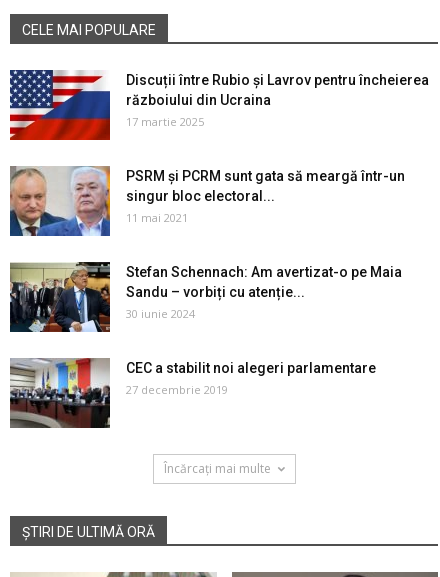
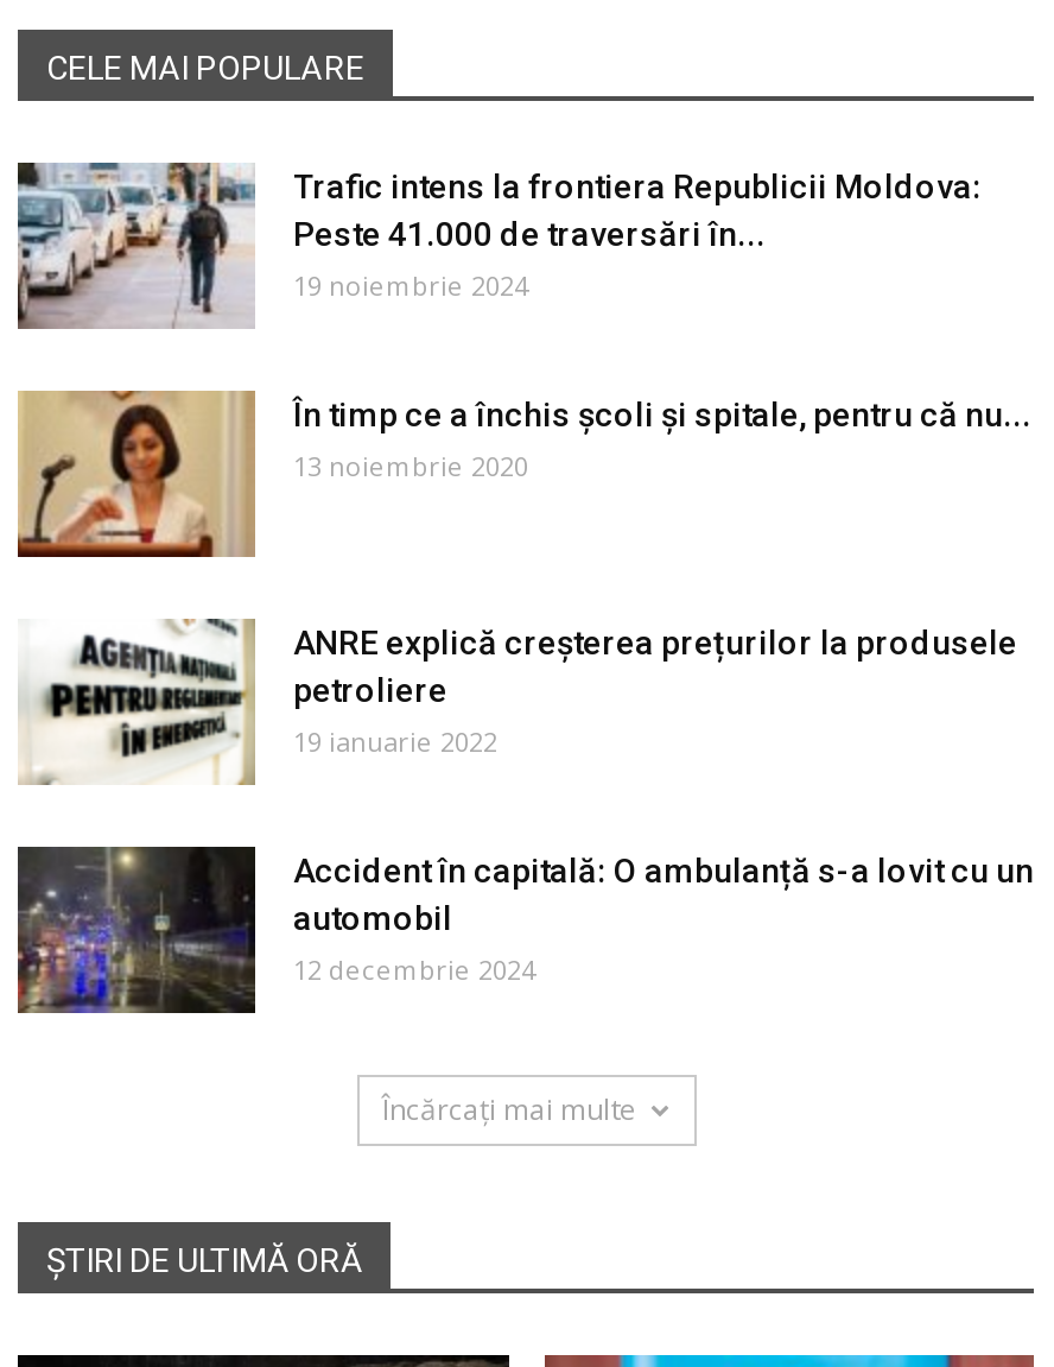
- [image]
- Discuții între Rubio și Lavrov pentru încheierea
- războiului din Ucraina
- 17 martie 2025
+ [image]
+ Trafic intens la frontiera Republicii Moldova:
+ Peste 41.000 de traversări în...
+ 19 noiembrie 2024

- [image]
- PSRM și PCRM sunt gata să meargă într-un
- singur bloc electoral...
- 11 mai 2021
+ [image]
+ În timp ce a închis școli și spitale, pentru că nu...
+ 13 noiembrie 2020

- [image]
- Stefan Schennach: Am avertizat-o pe Maia
- Sandu – vorbiți cu atenție...
- 30 iunie 2024
+ [image]
+ ANRE explică creșterea prețurilor la produsele
+ petroliere
+ 19 ianuarie 2022

- [image]
- CEC a stabilit noi alegeri parlamentare
- 27 decembrie 2019
+ [image]
+ Accident în capitală: O ambulanță s-a lovit cu un
+ automobil
+ 12 decembrie 2024
